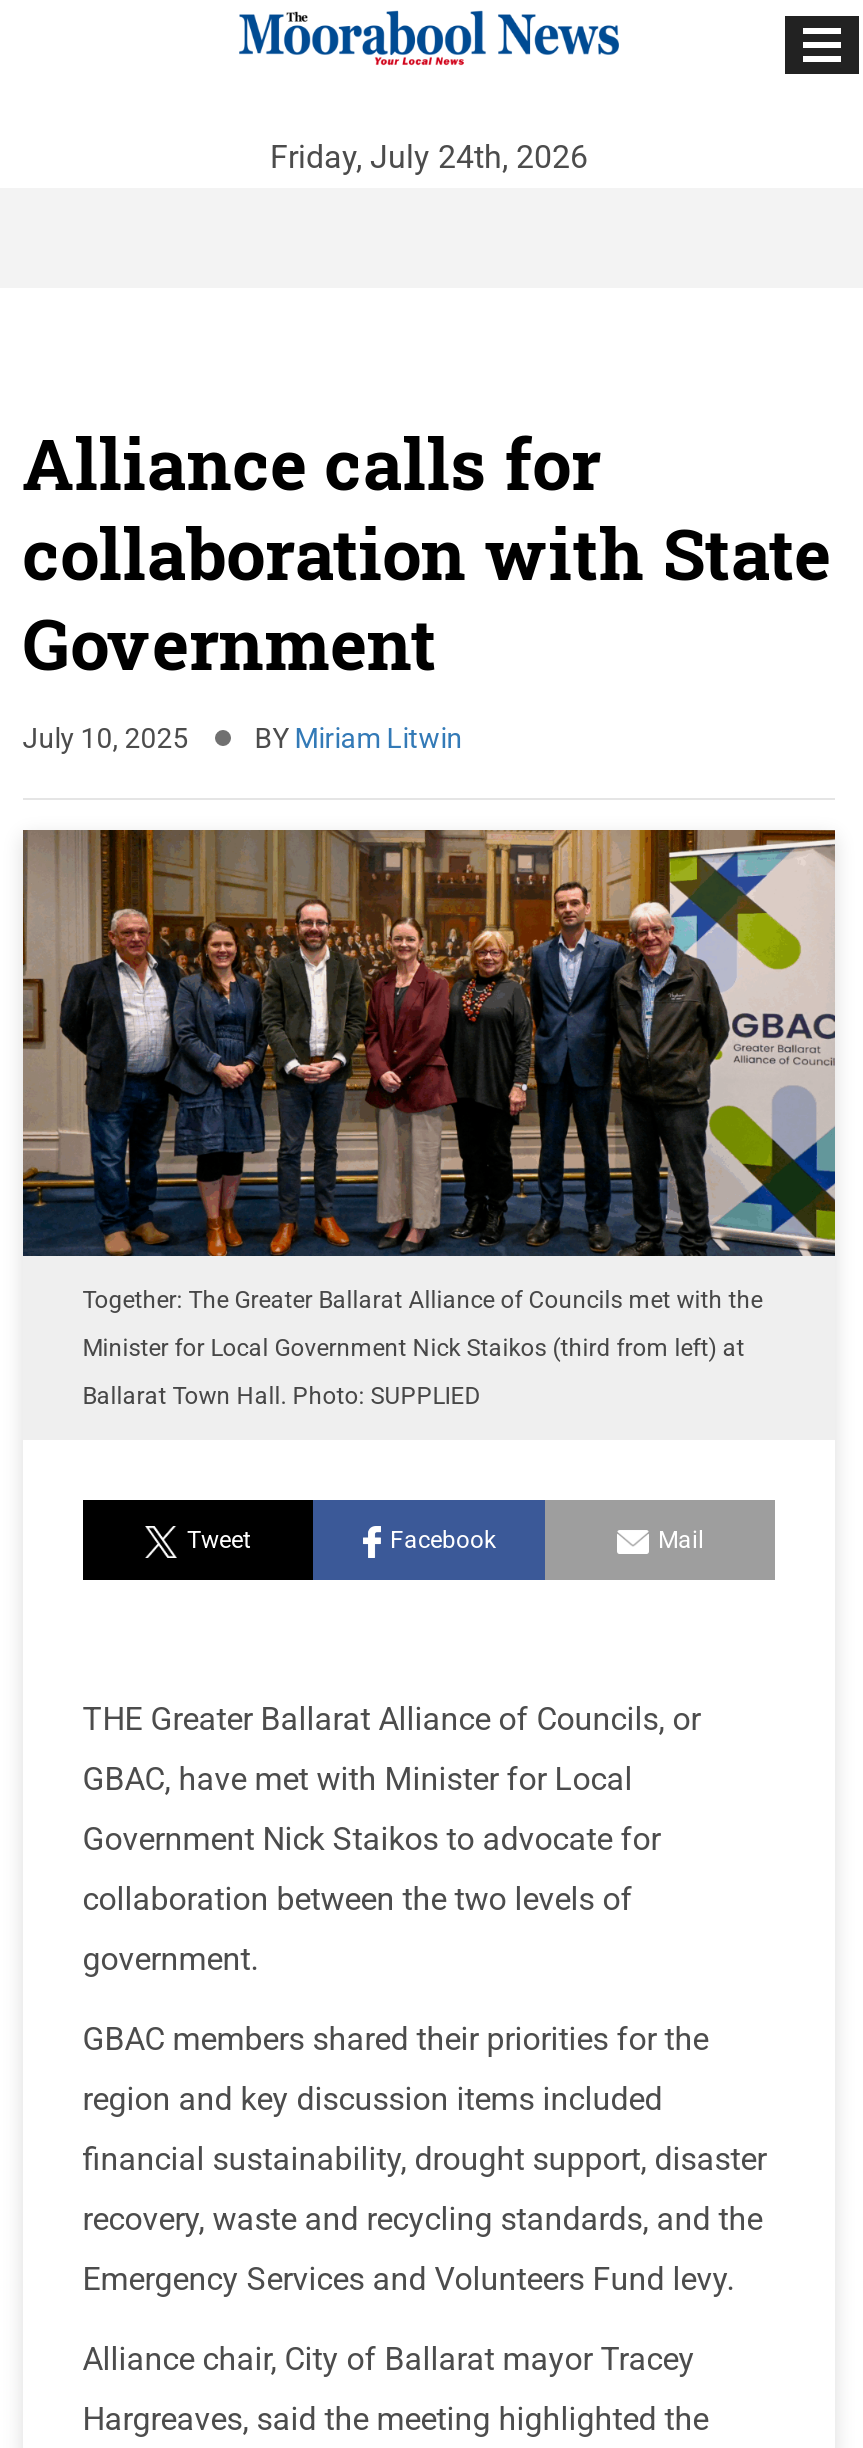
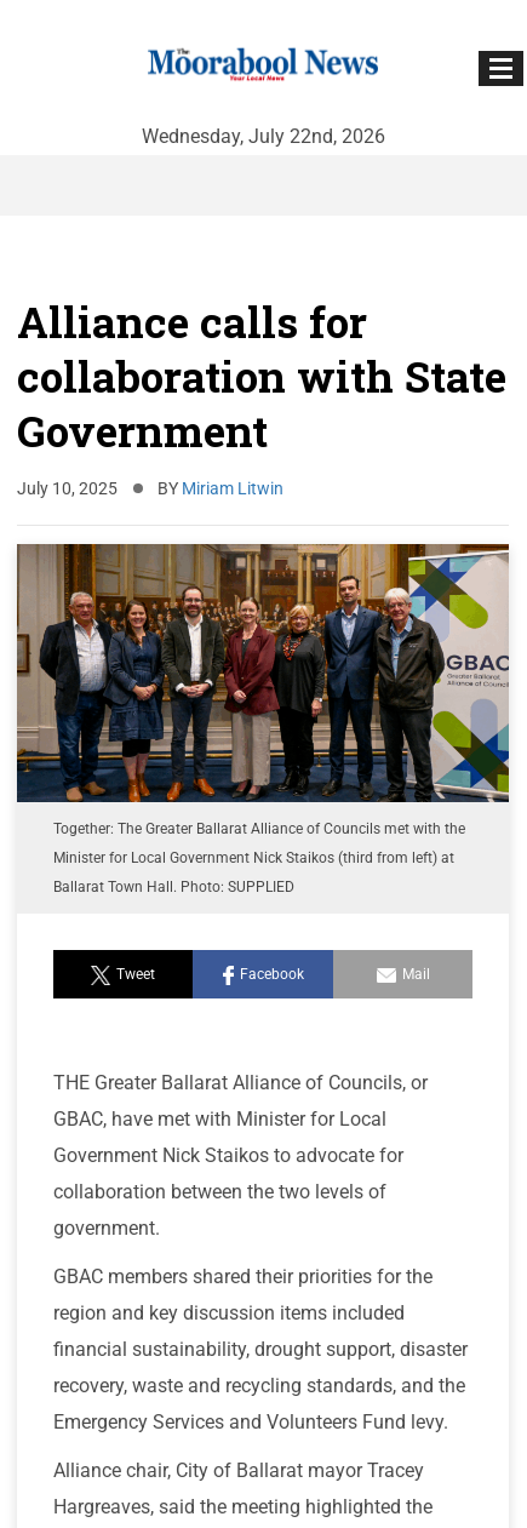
- Friday, July 24th, 2026
+ Wednesday, July 22nd, 2026
